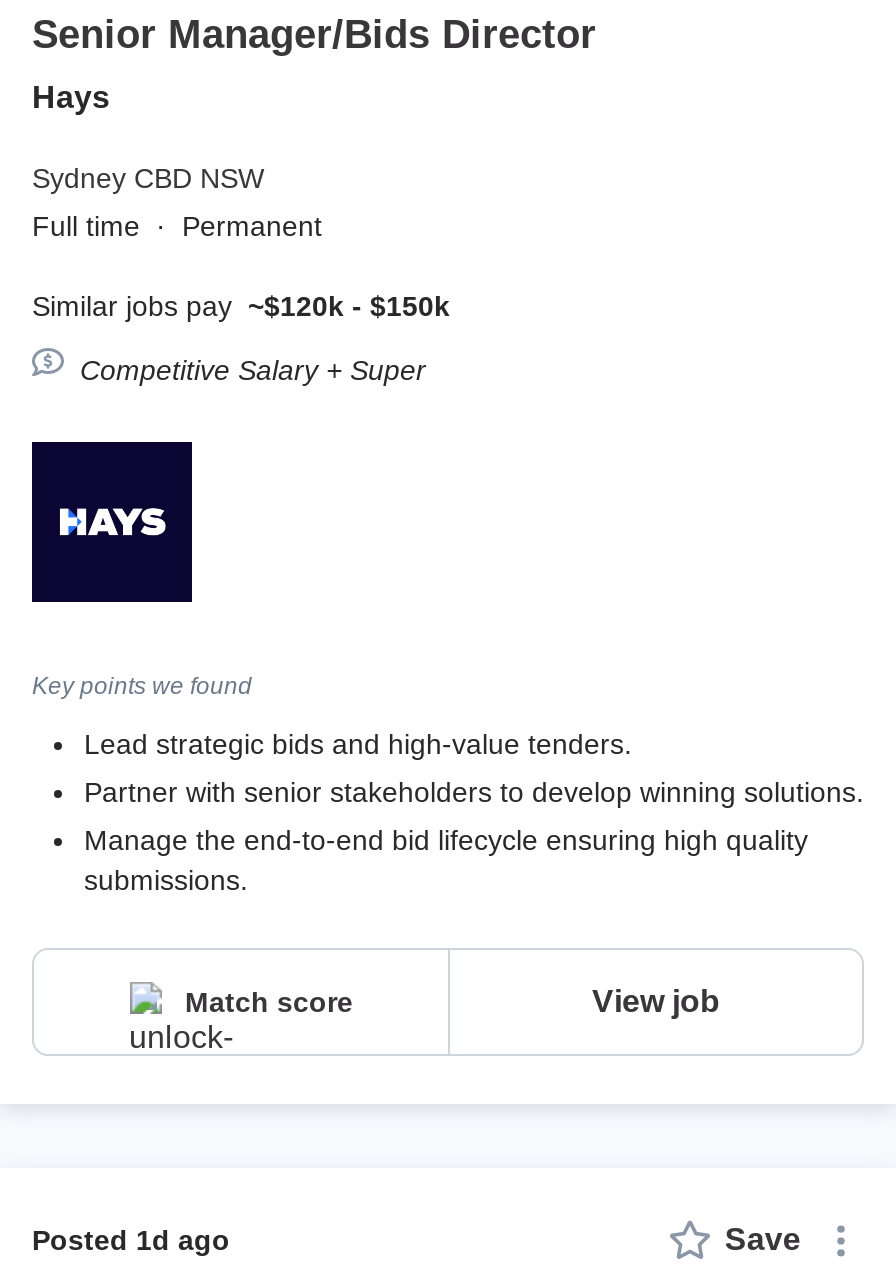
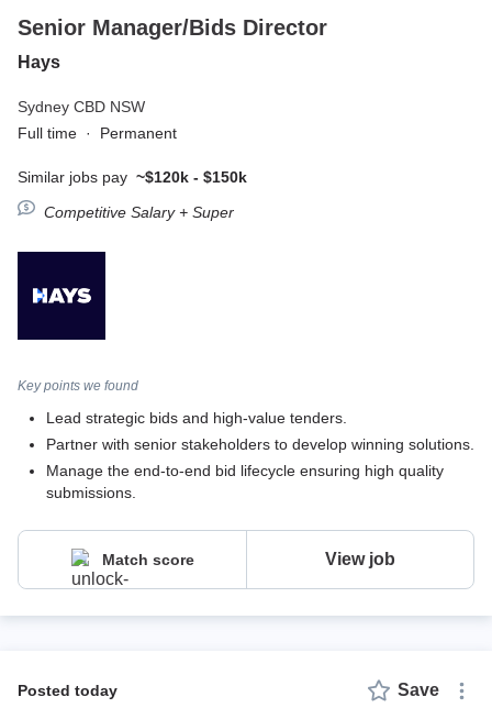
- posted 1d ago
+ posted today
